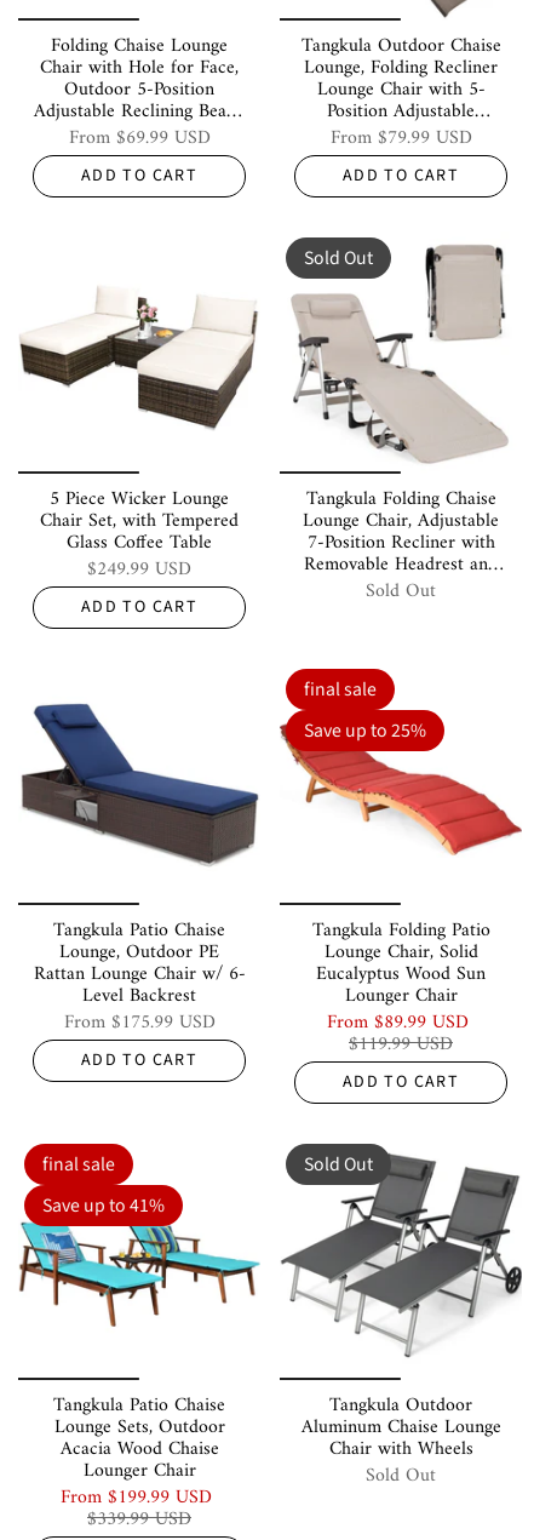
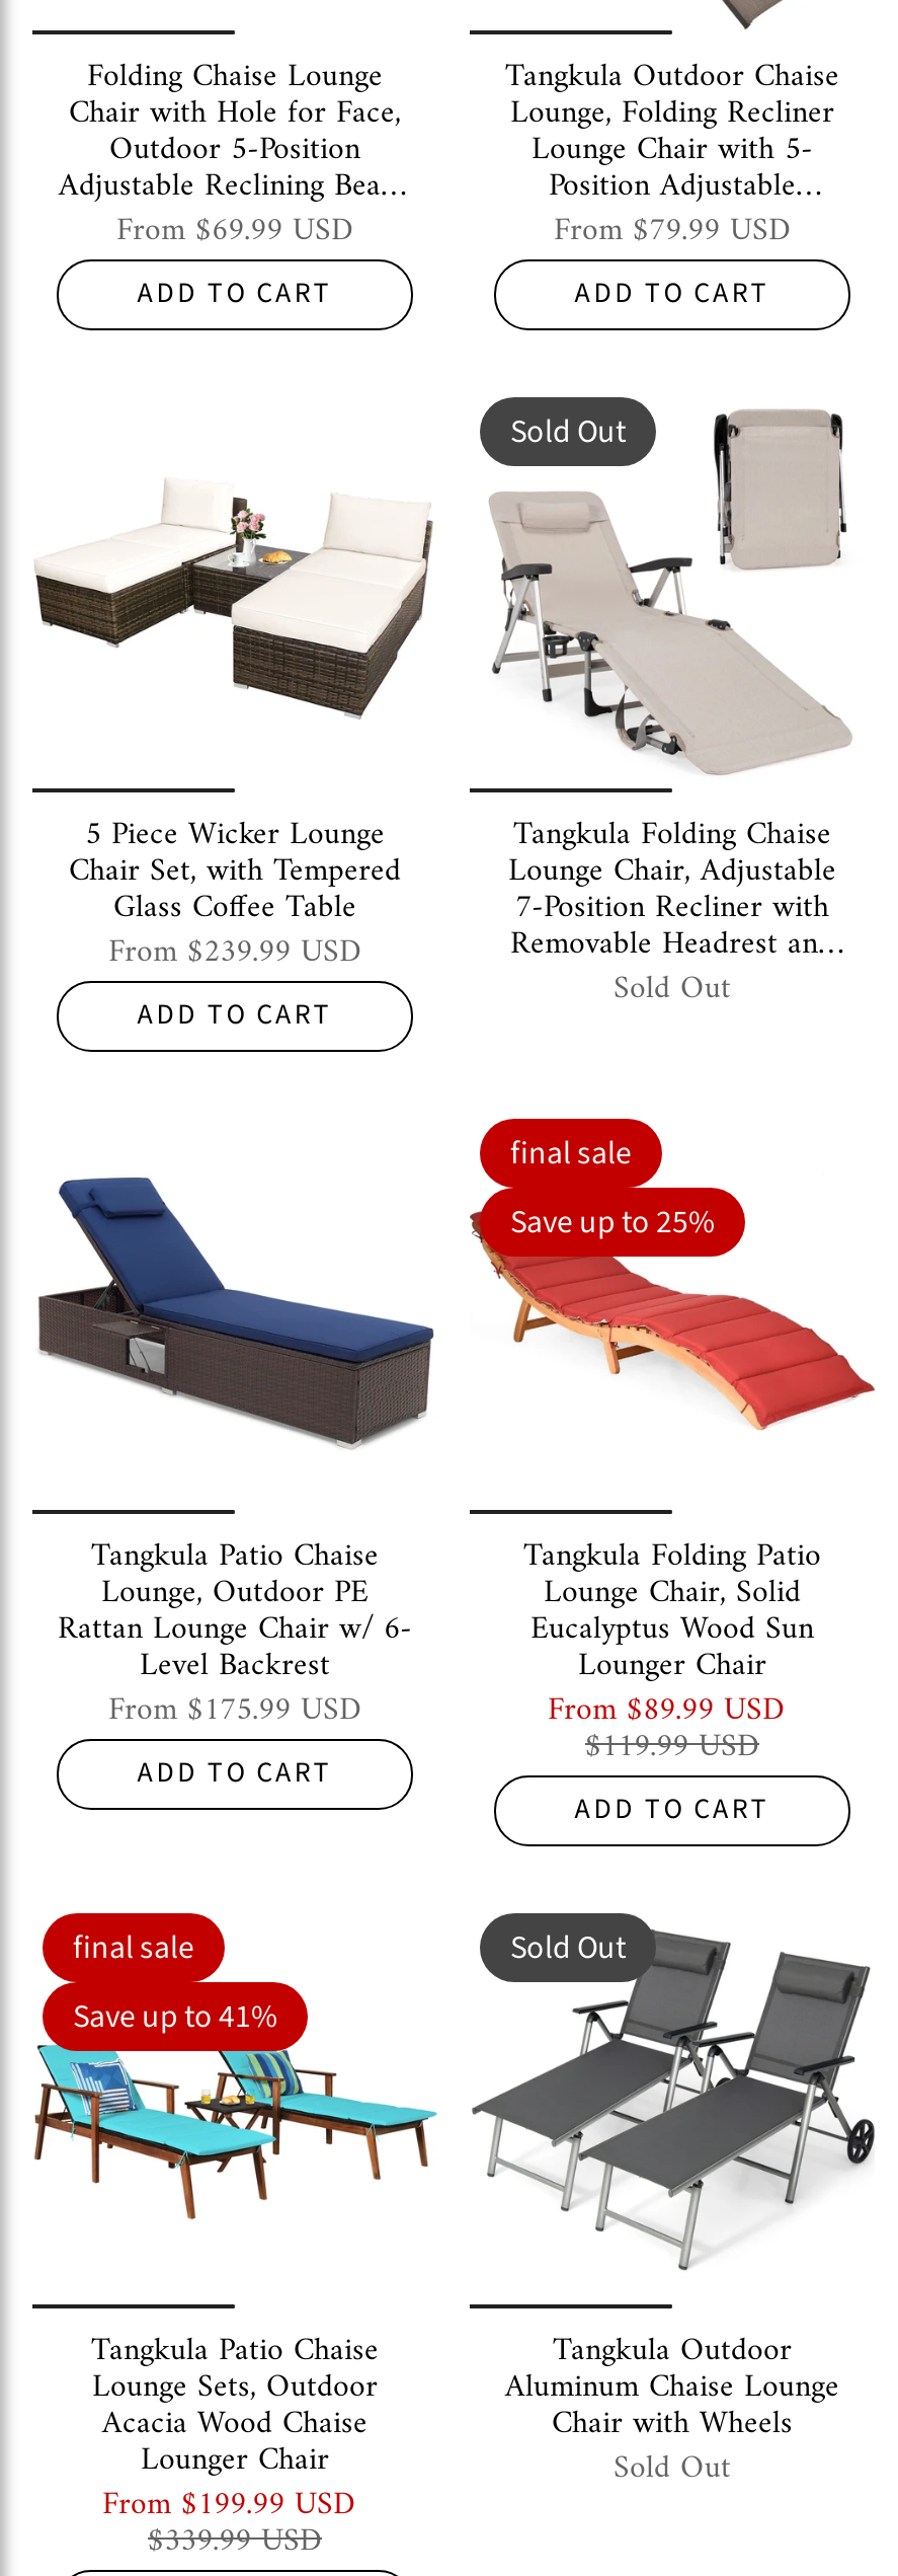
- $249.99 USD
+ From $239.99 USD
